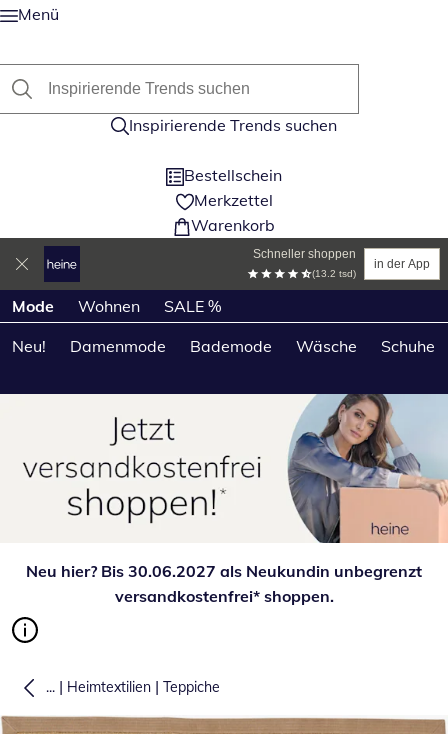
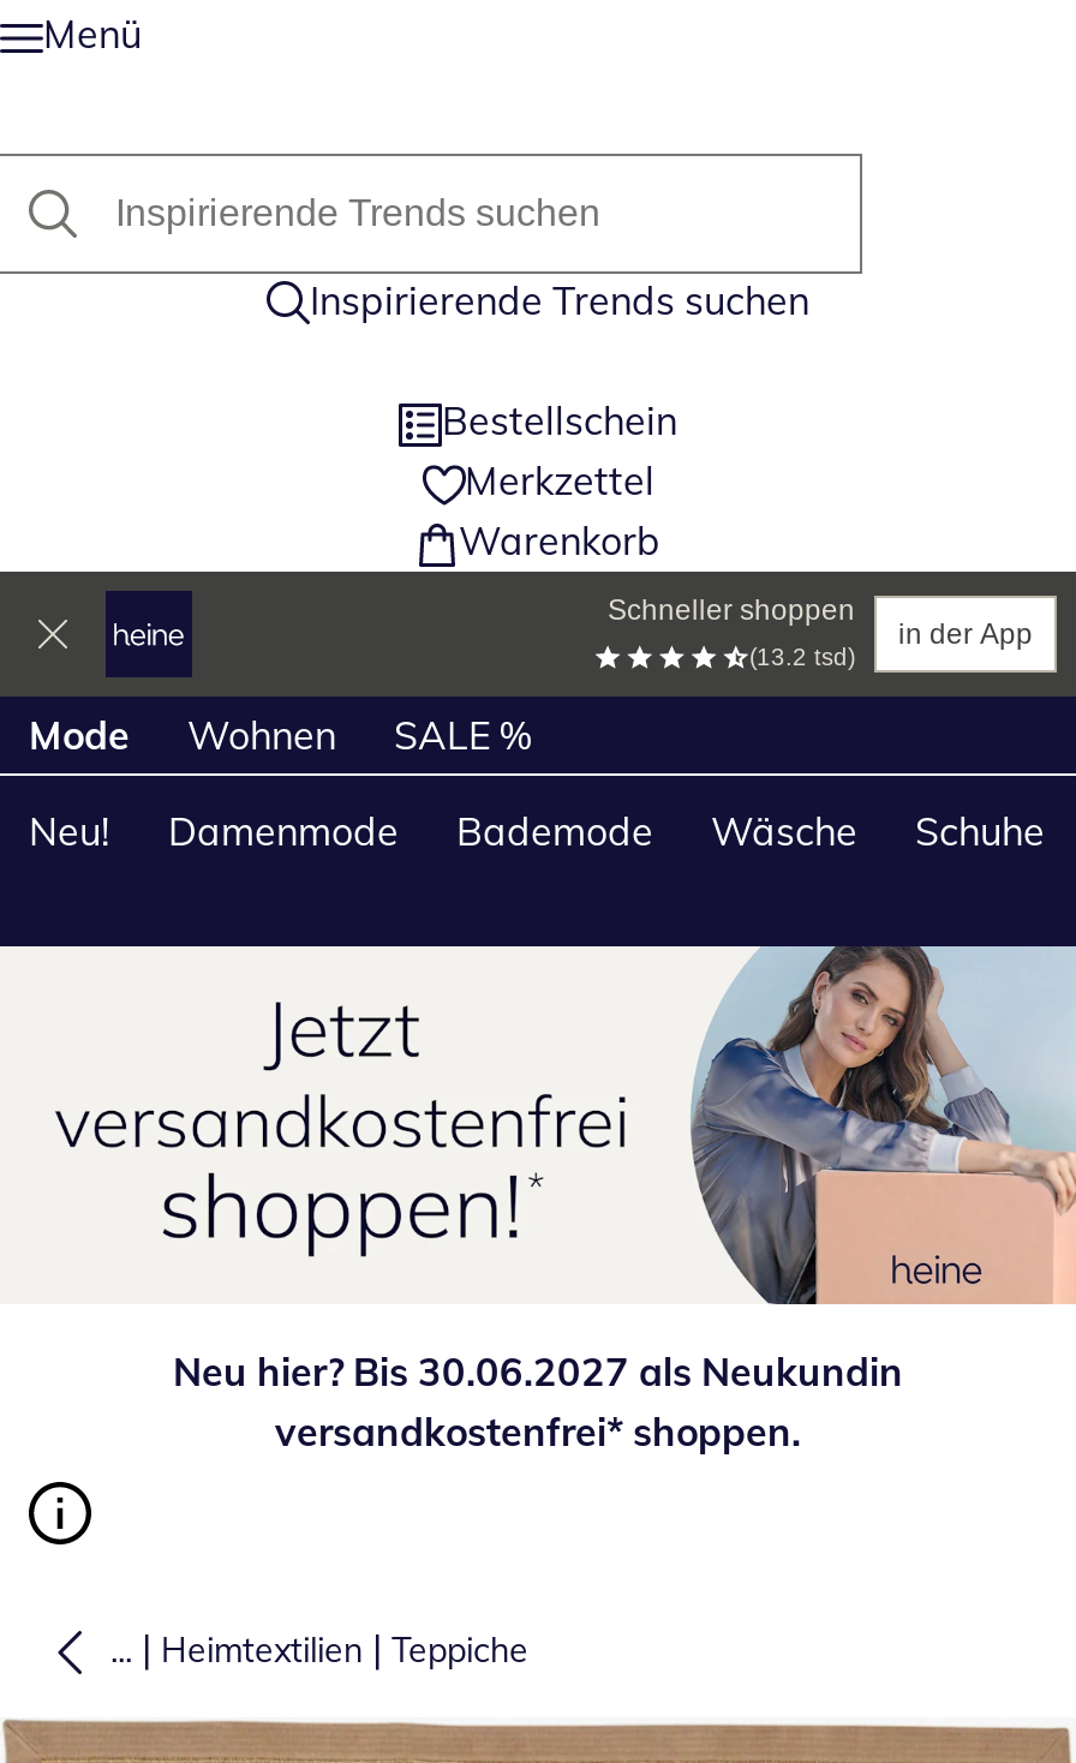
- Neu hier? Bis 30.06.2027 als Neukundin unbegrenzt
+ Neu hier? Bis 30.06.2027 als Neukundin
